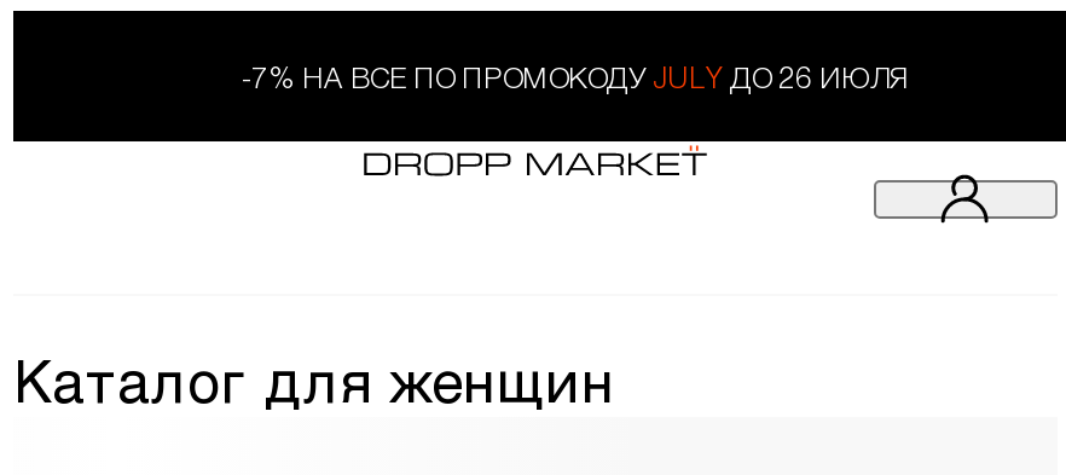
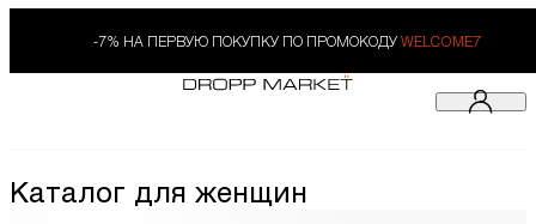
- -7% НА ВСЕ ПО ПРОМОКОДУ JULY ДО 26 ИЮЛЯ
+ -7% НА ПЕРВУЮ ПОКУПКУ ПО ПРОМОКОДУ WELCOME7
